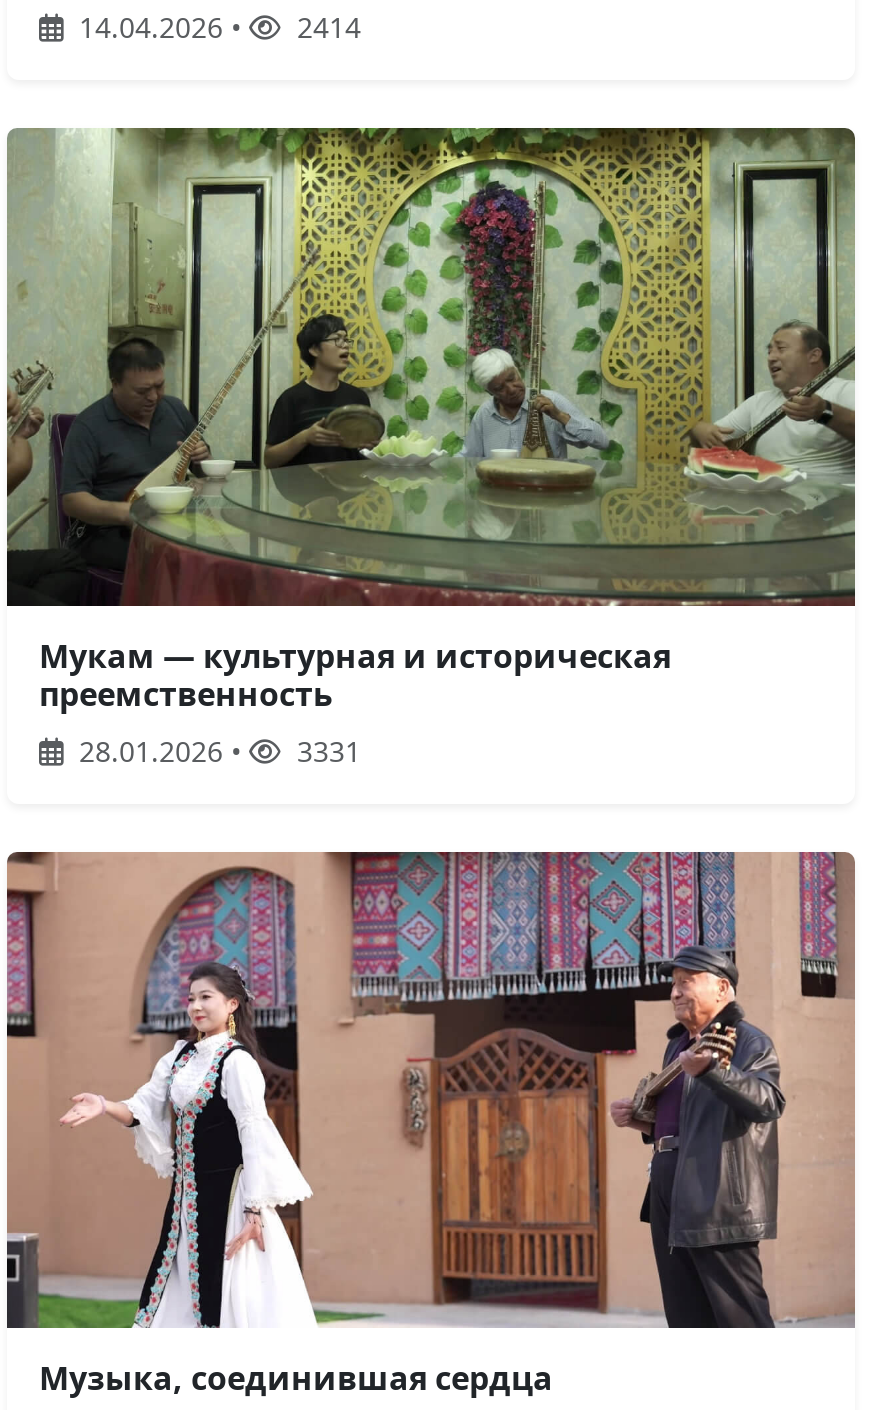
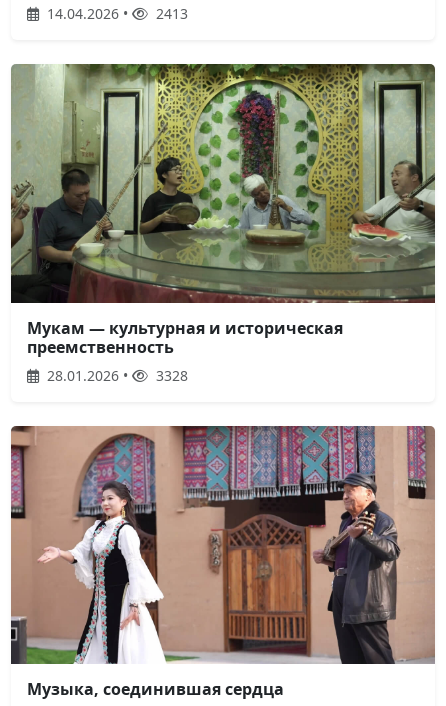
- 14.04.2026 • 2414
+ 14.04.2026 • 2413

- 28.01.2026 • 3331
+ 28.01.2026 • 3328
